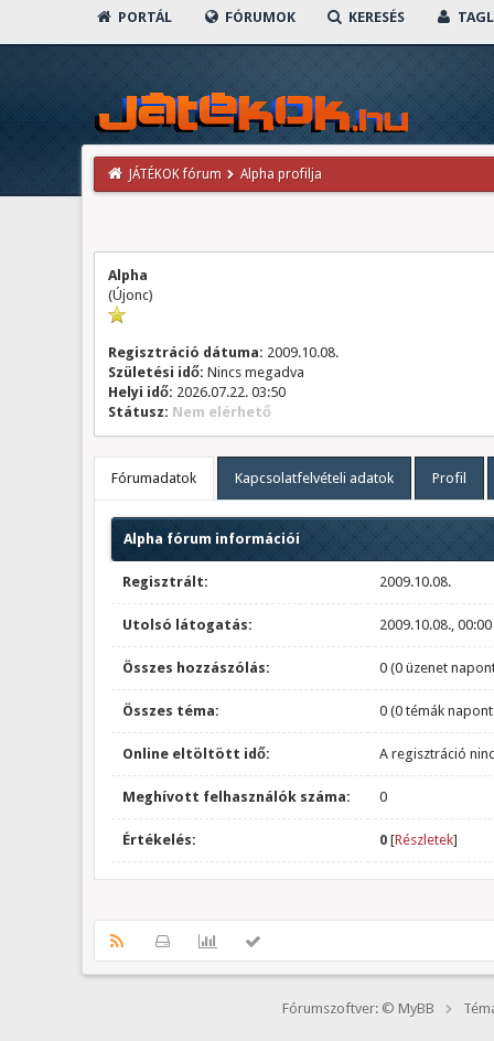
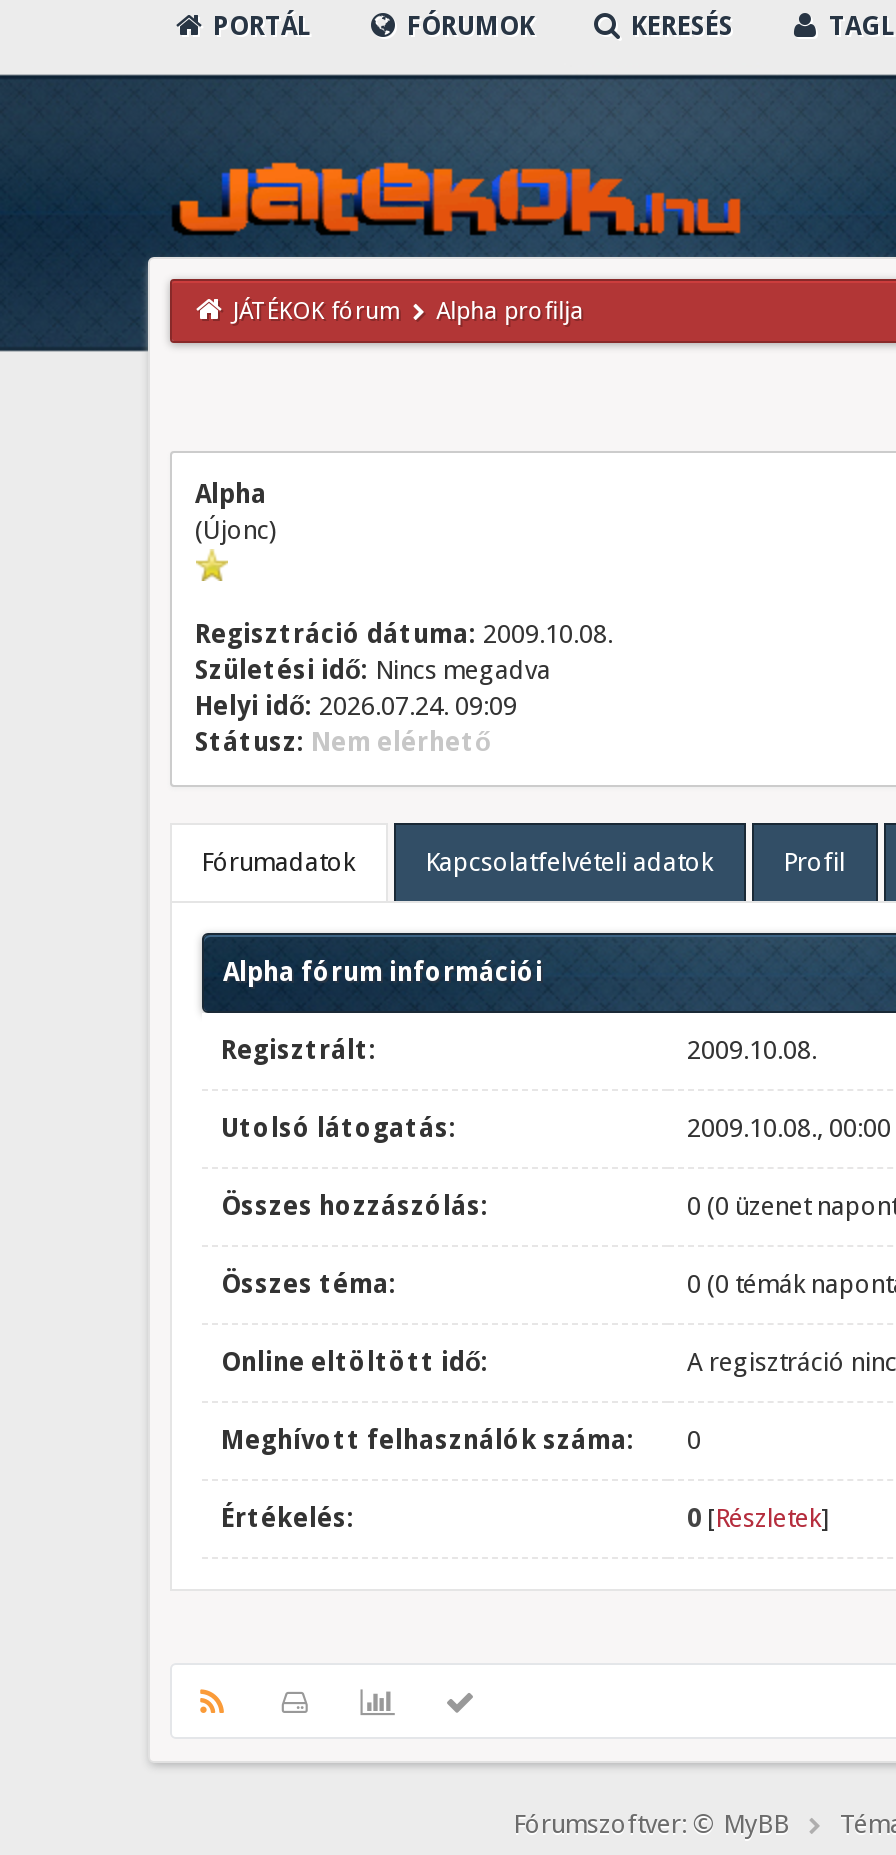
- Helyi idő: 2026.07.22. 03:50
+ Helyi idő: 2026.07.24. 09:09
